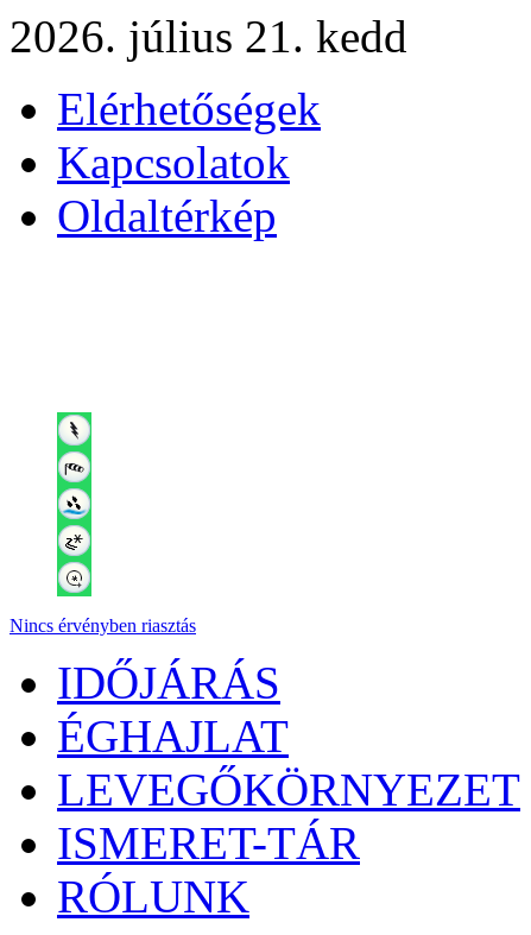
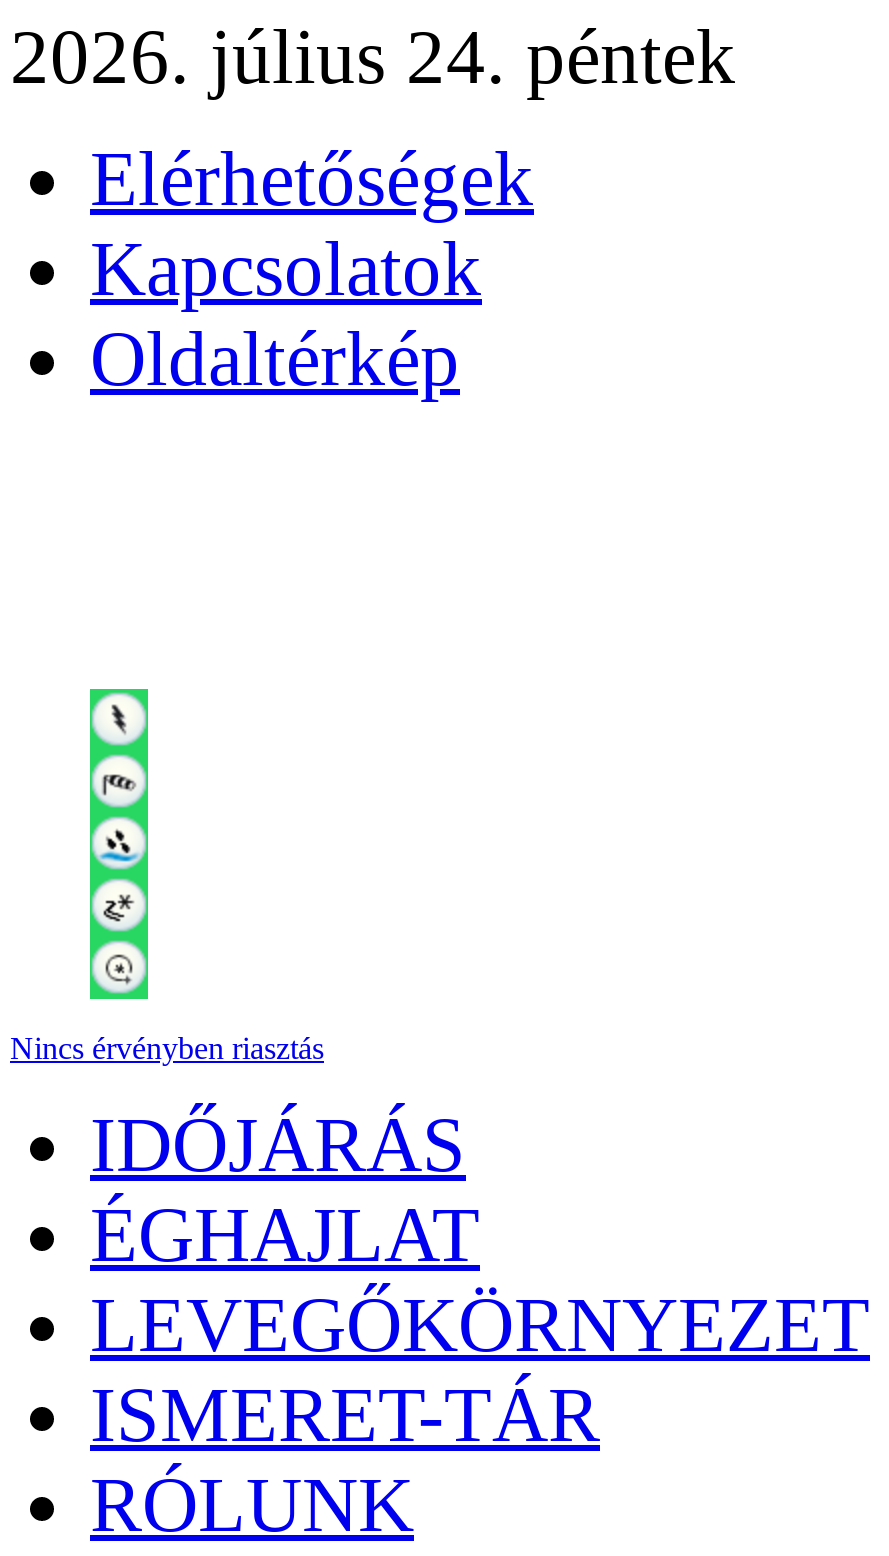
- 2026. július 21. kedd
+ 2026. július 24. péntek
